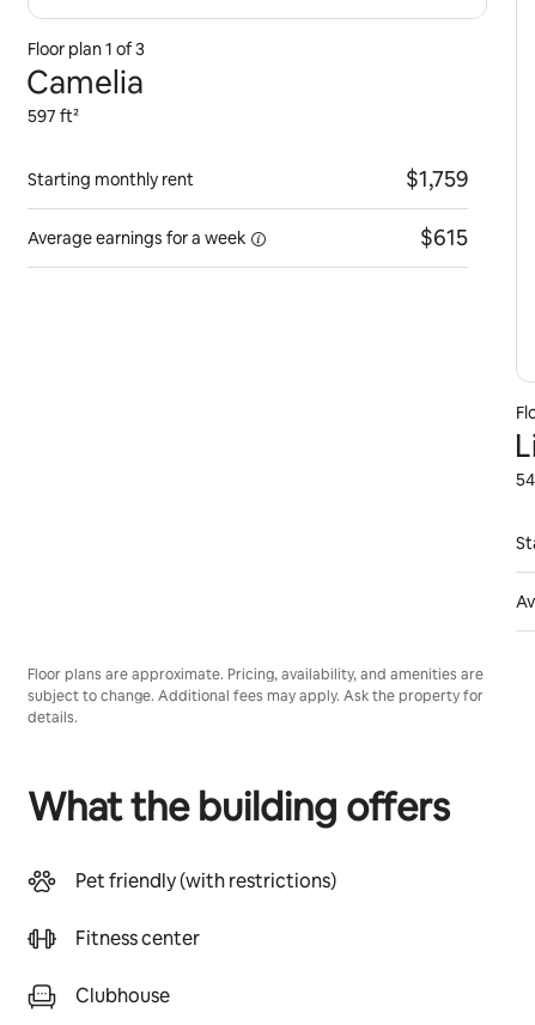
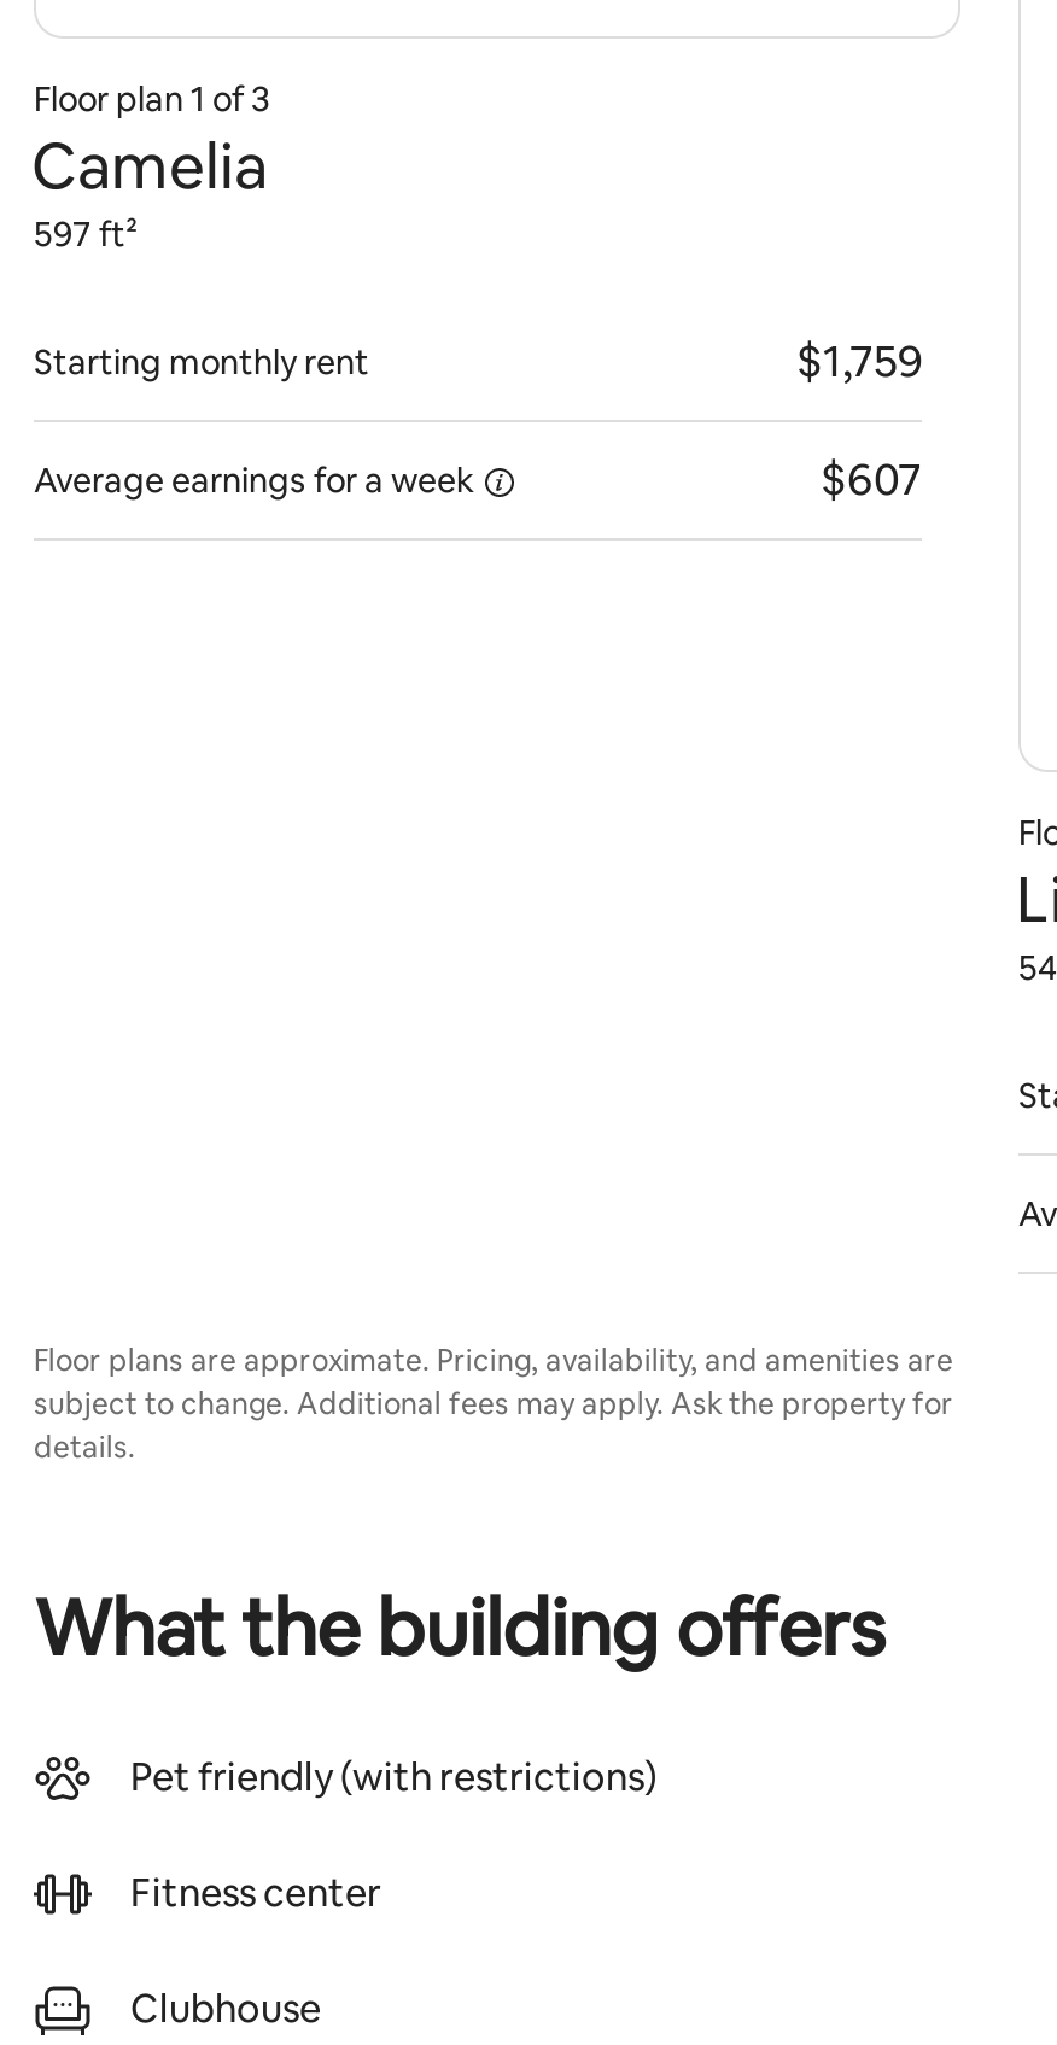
- $615
+ $607
